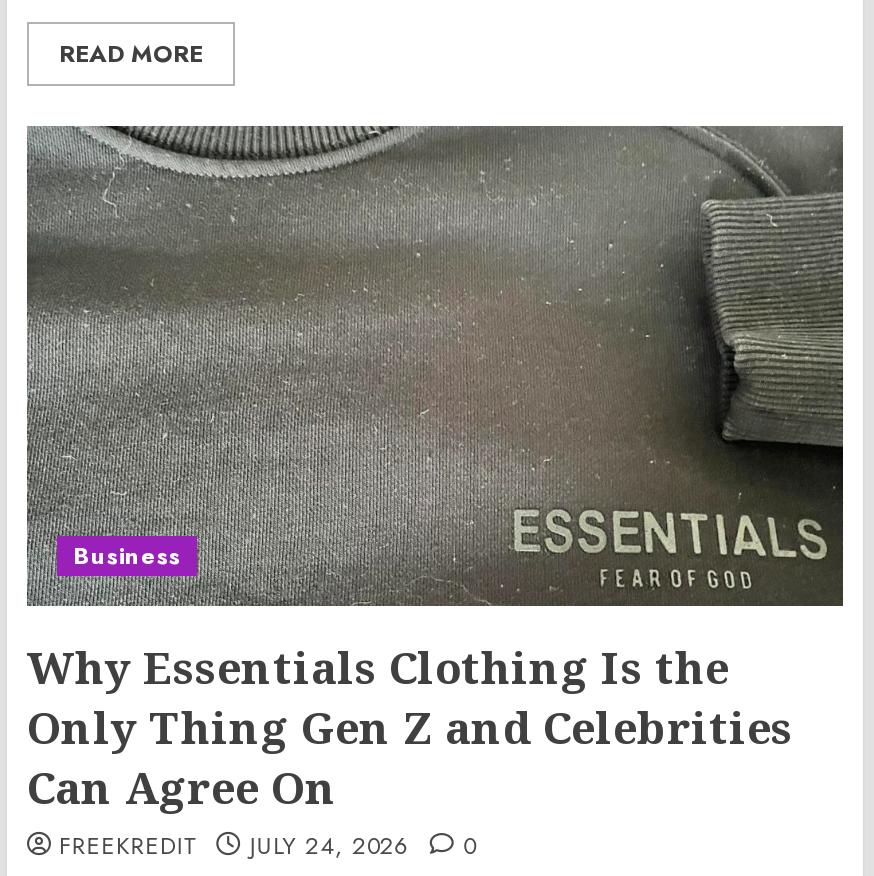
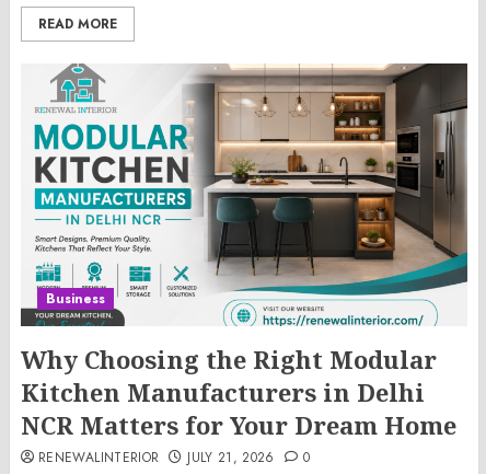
- [image]
- Why Essentials Clothing Is the
- Only Thing Gen Z and Celebrities
- Can Agree On
- FREEKREDIT
- JULY 24, 2026
+ [image]
+ Why Choosing the Right Modular
+ Kitchen Manufacturers in Delhi
+ NCR Matters for Your Dream Home
+ RENEWALINTERIOR
+ JULY 21, 2026
